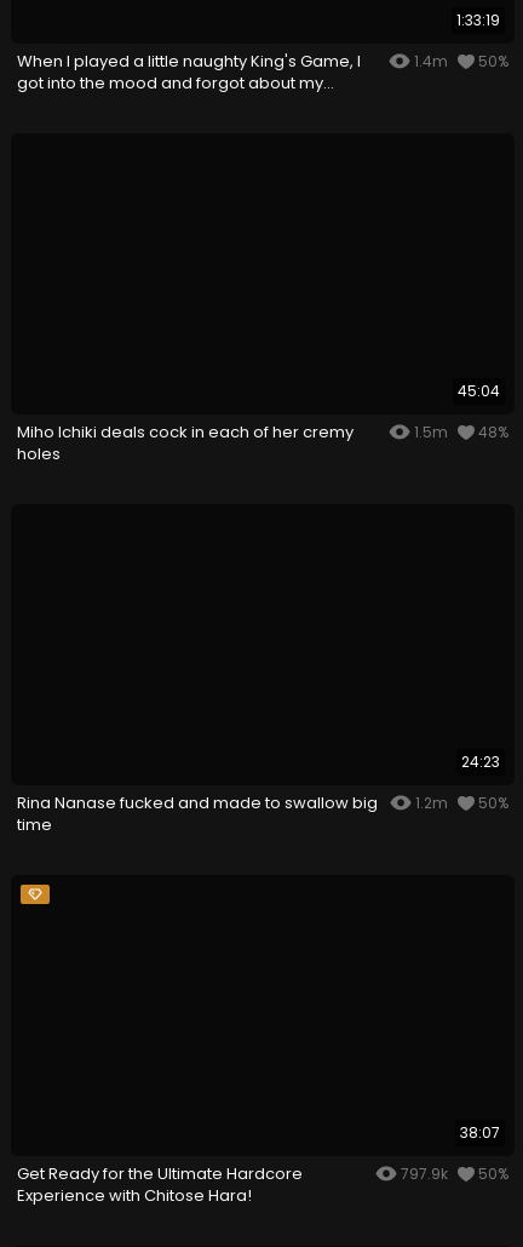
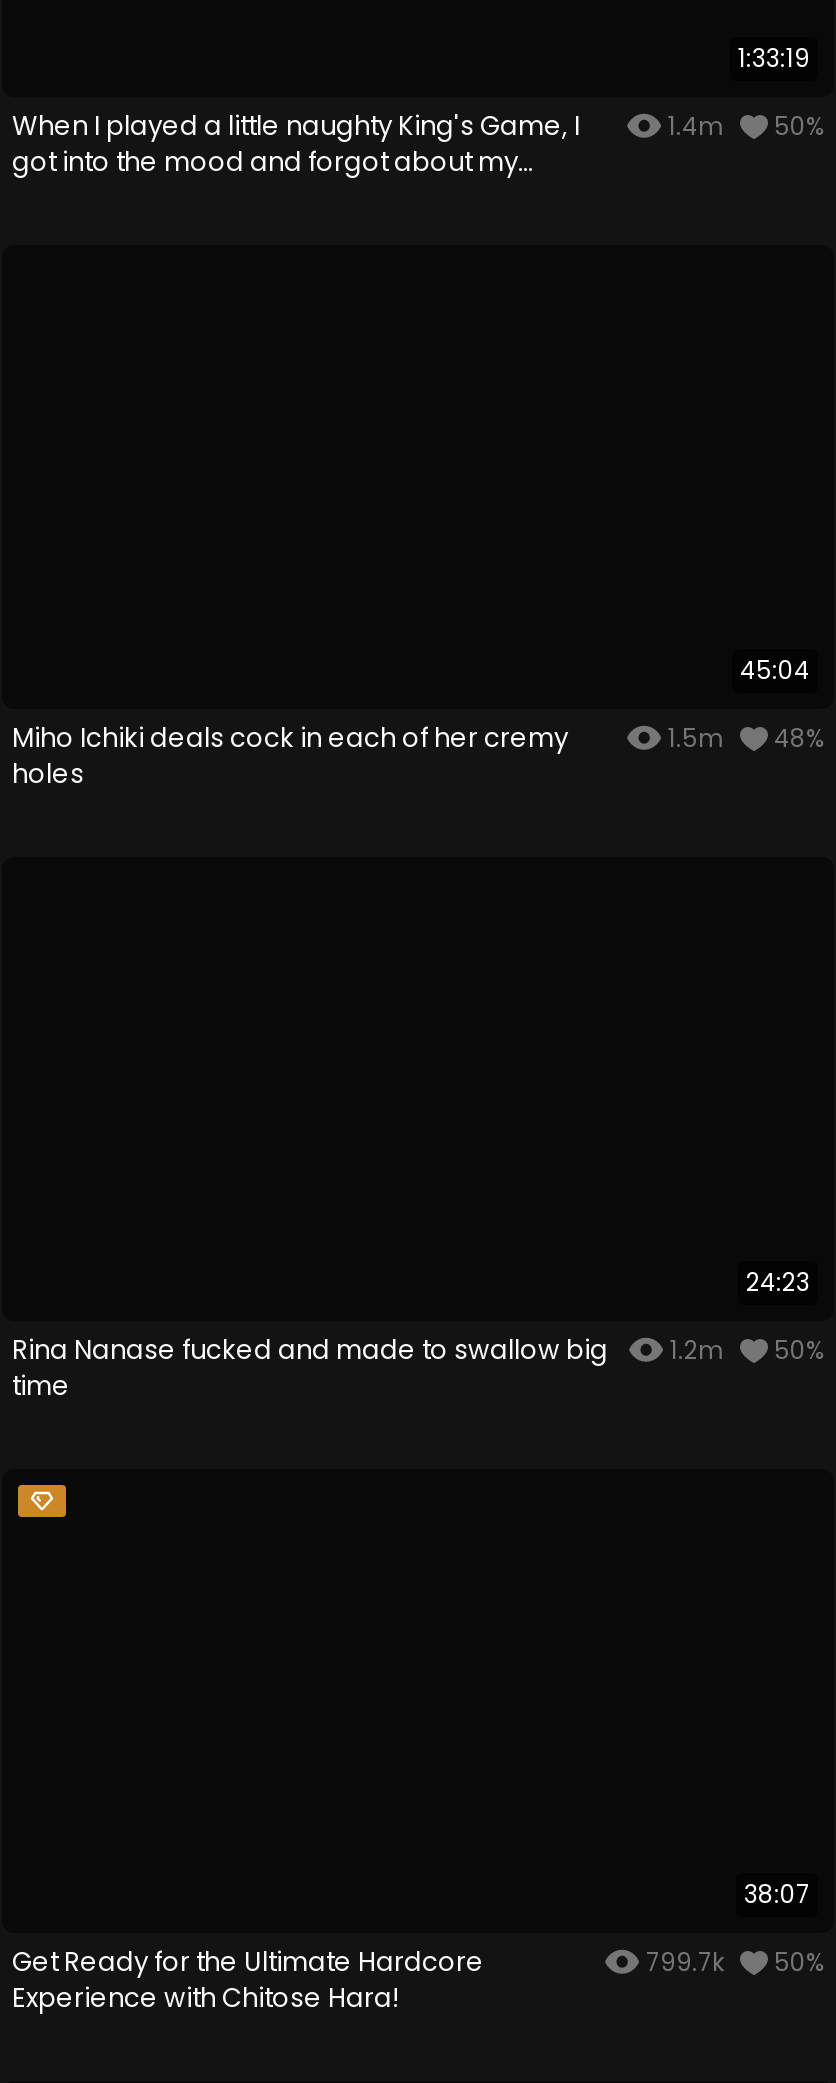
- 797.9k 50%
+ 799.7k 50%
